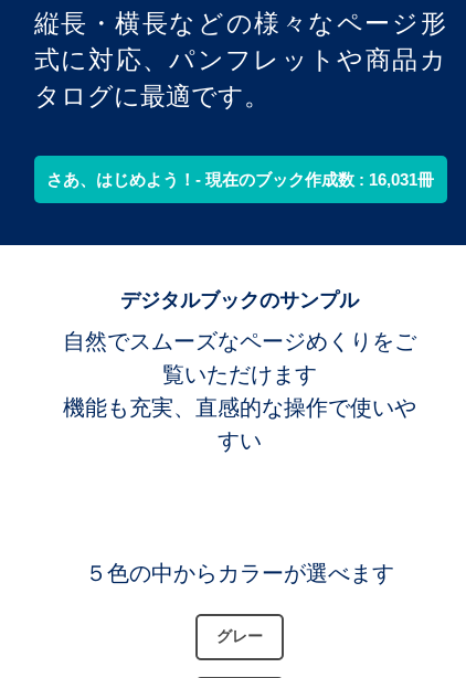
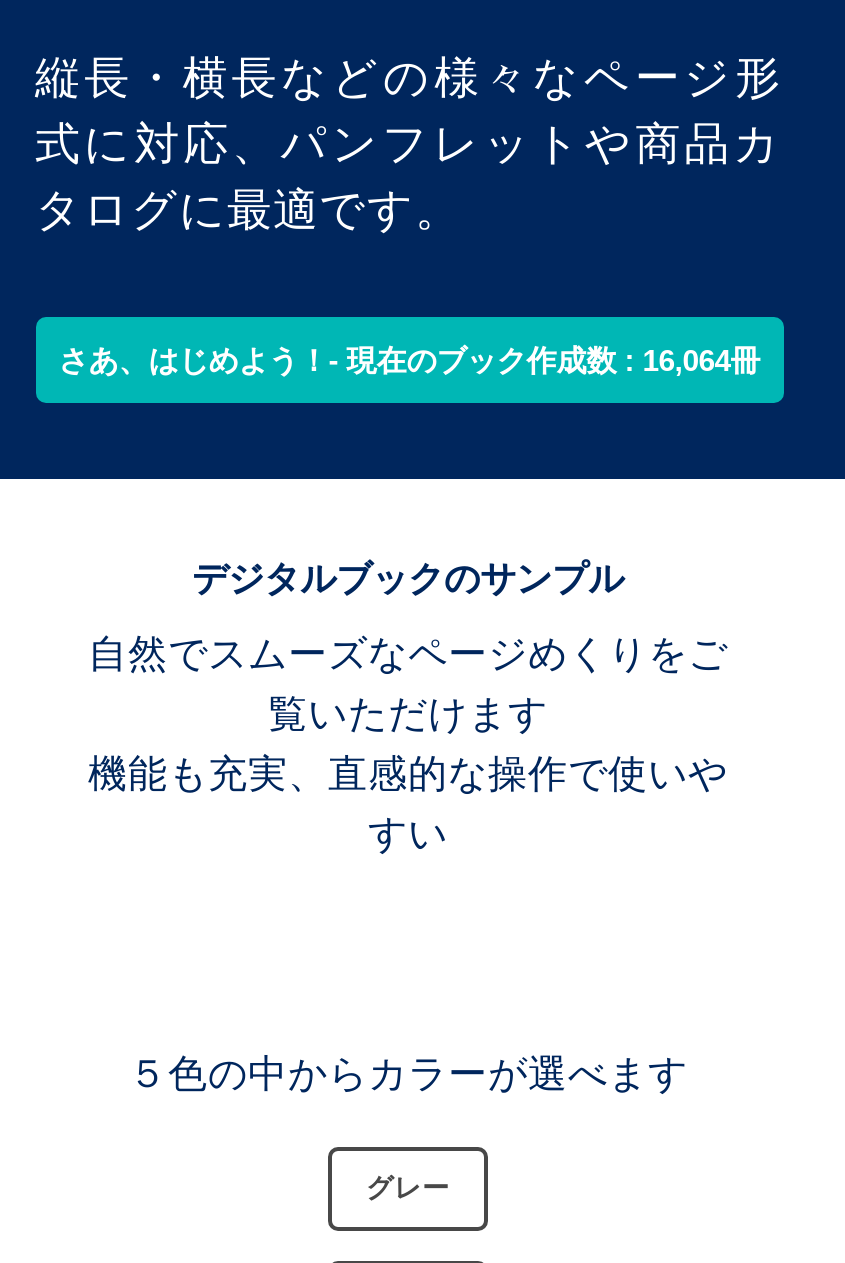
- さあ、はじめよう！- 現在のブック作成数 : 16,031冊
+ さあ、はじめよう！- 現在のブック作成数 : 16,064冊
